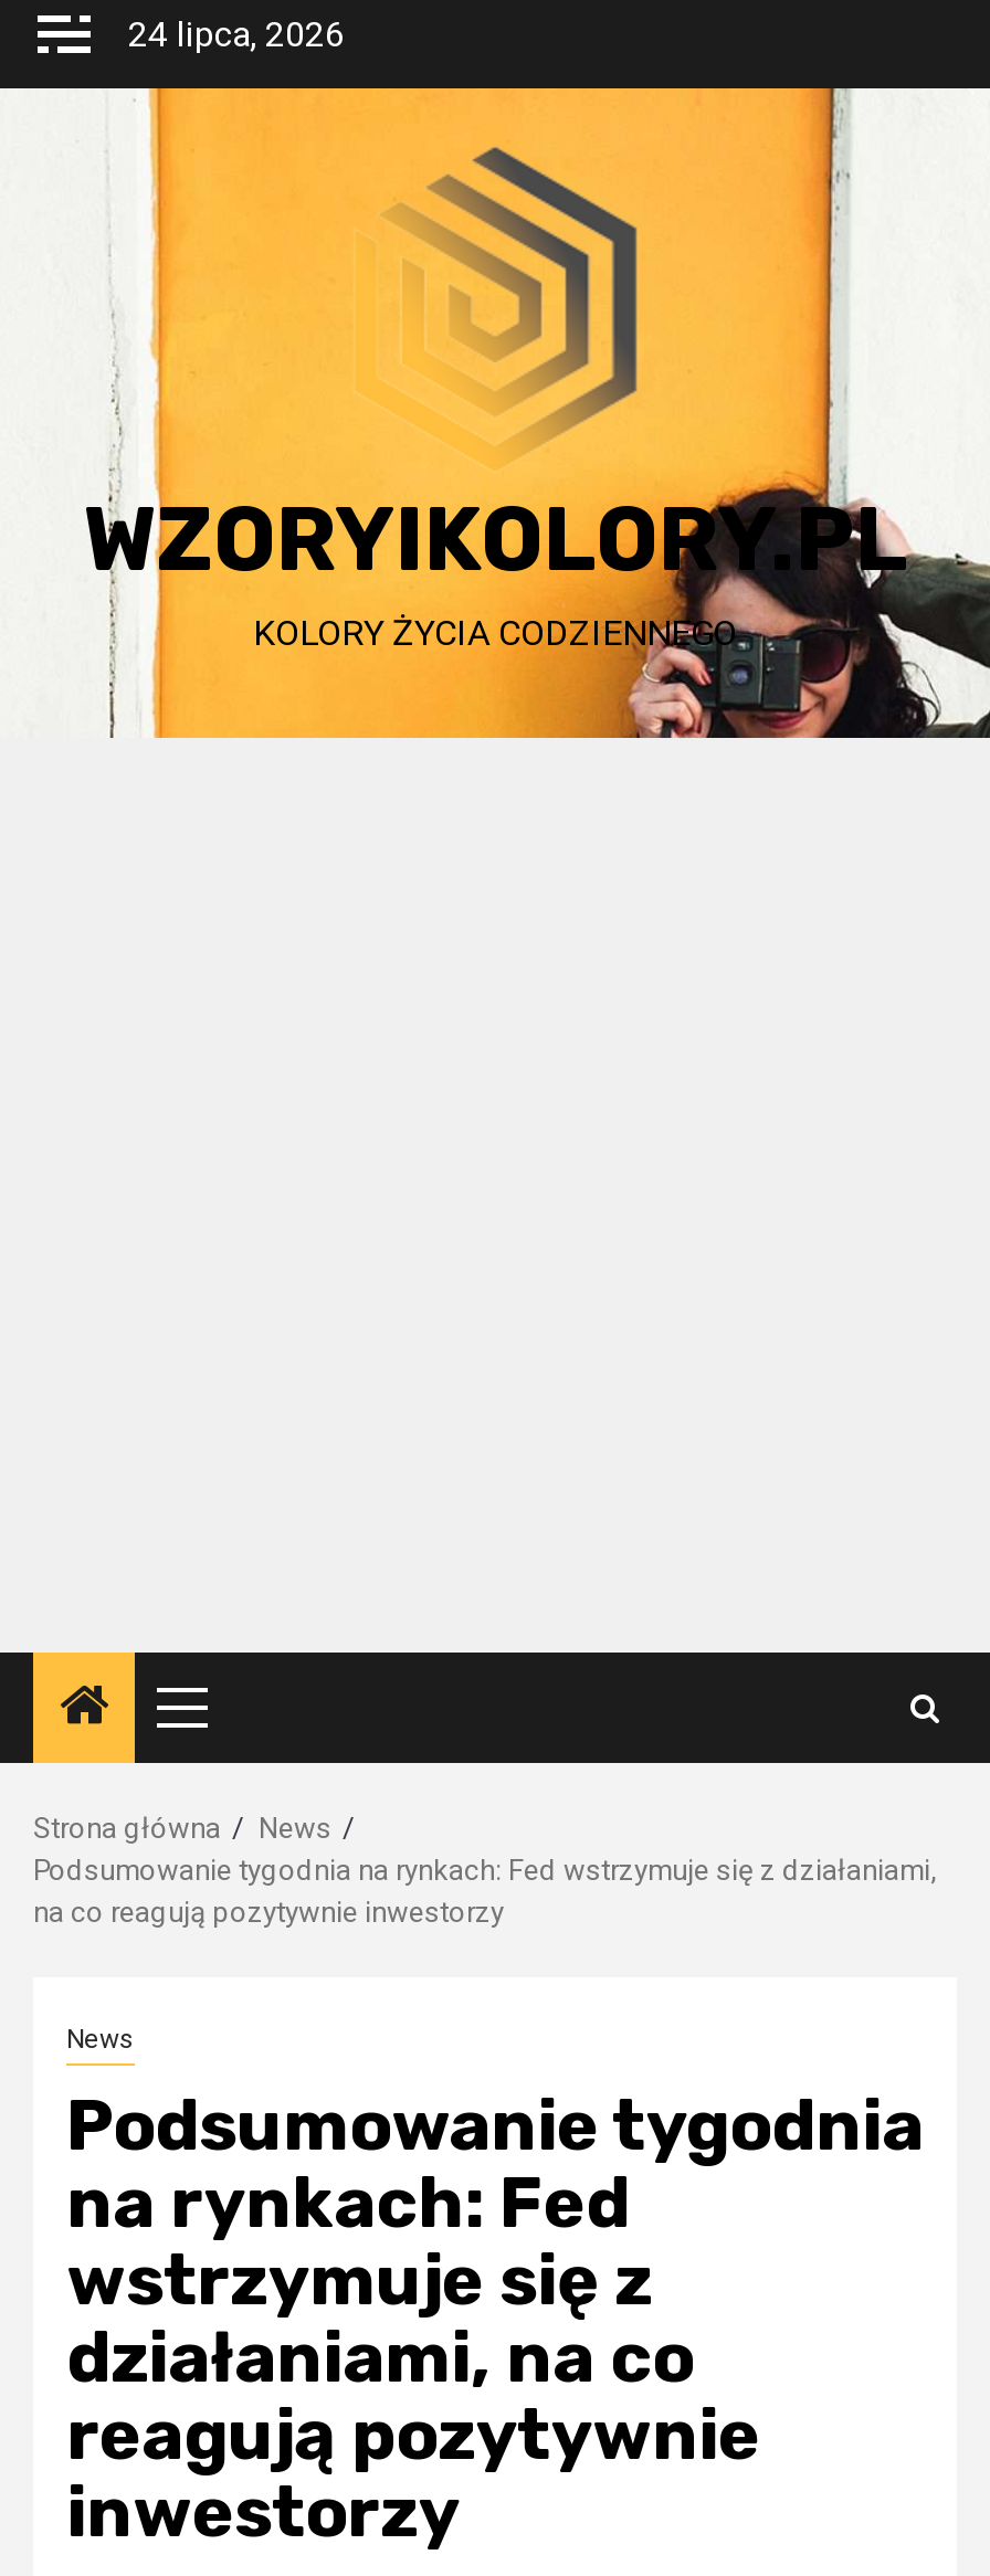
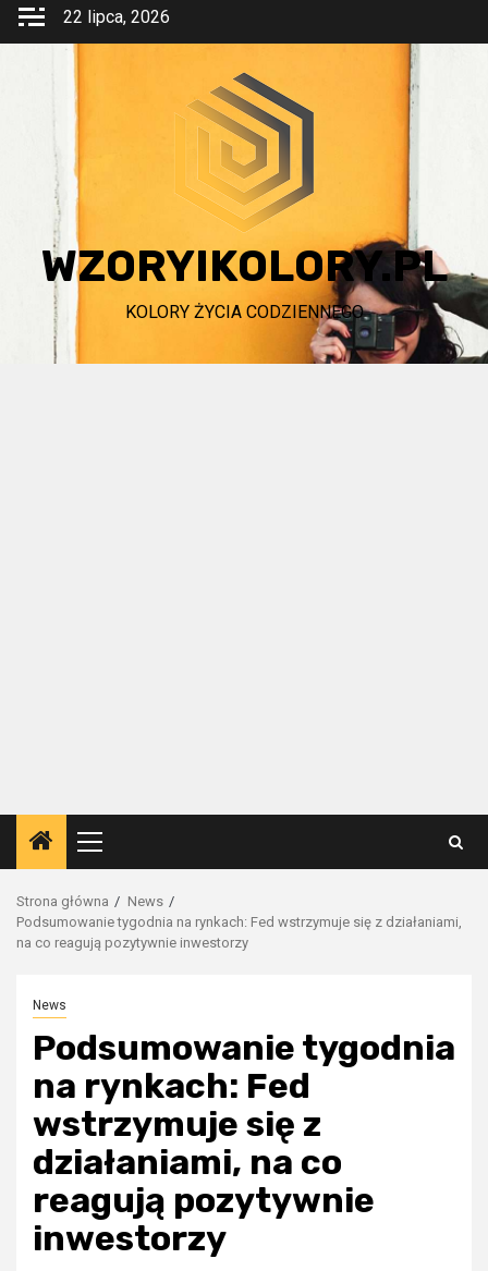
- 24 lipca, 2026
+ 22 lipca, 2026
